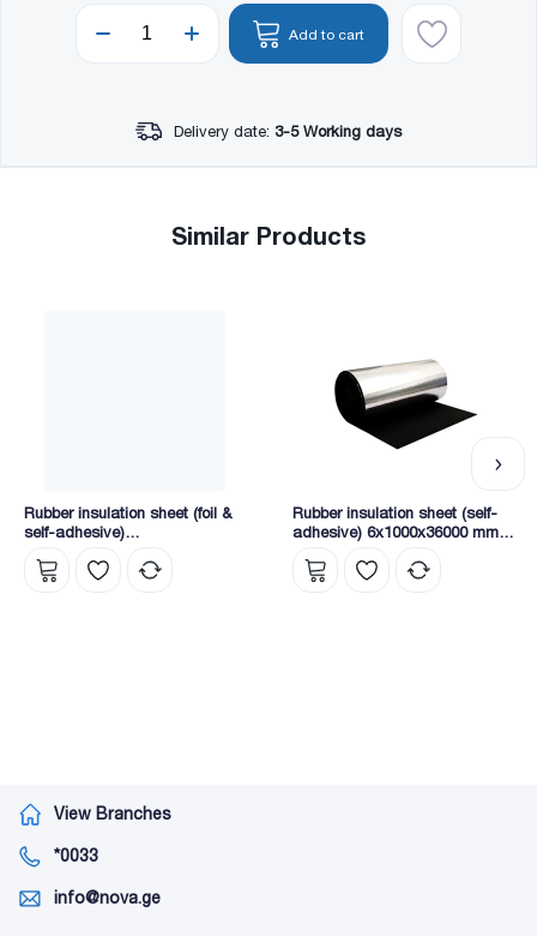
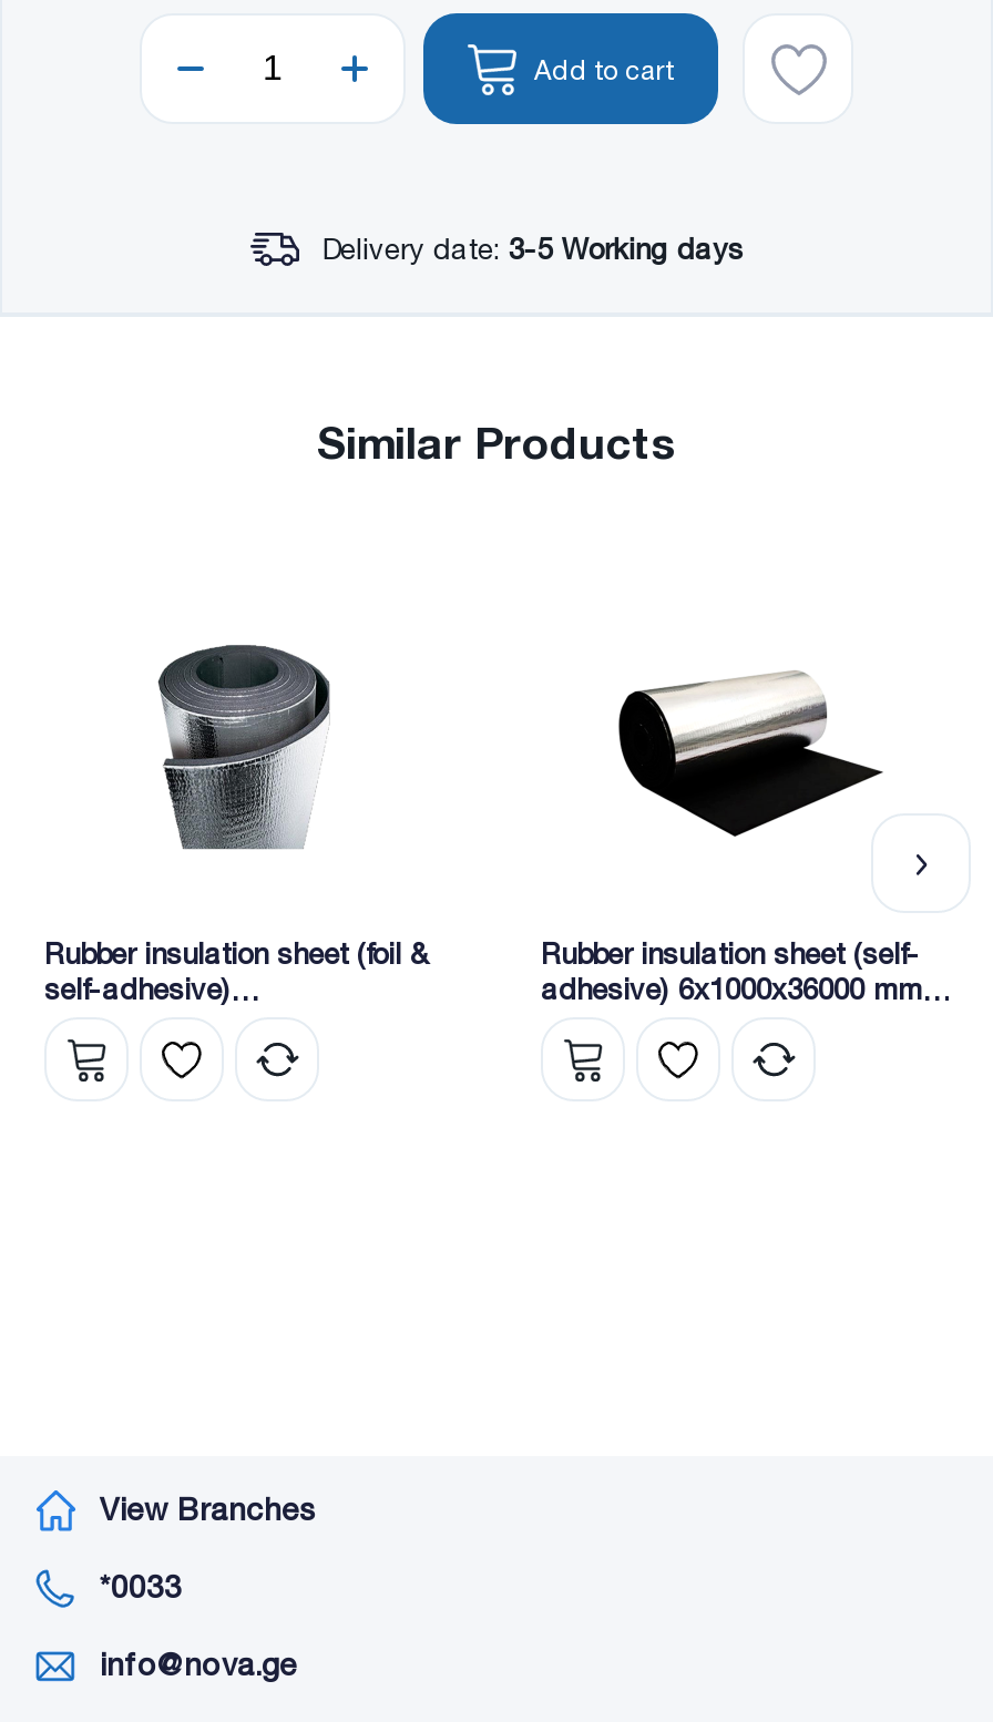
+ [image]
